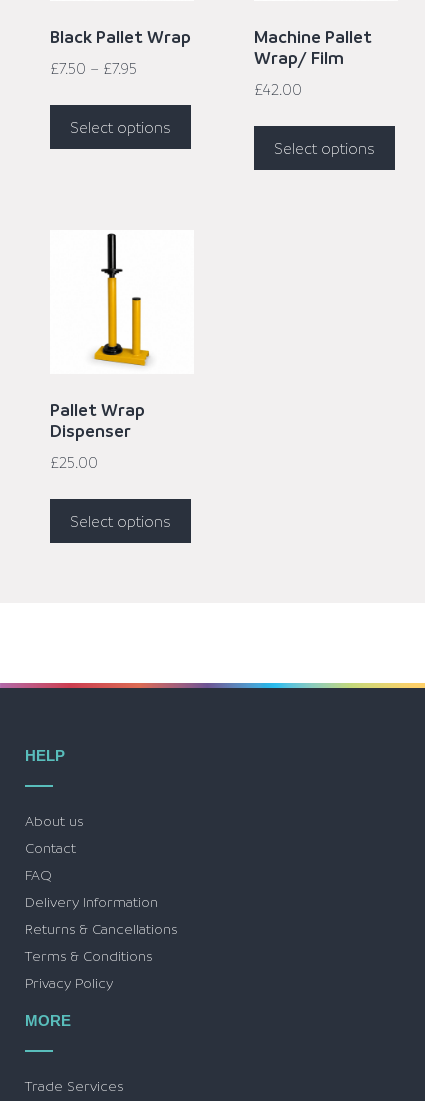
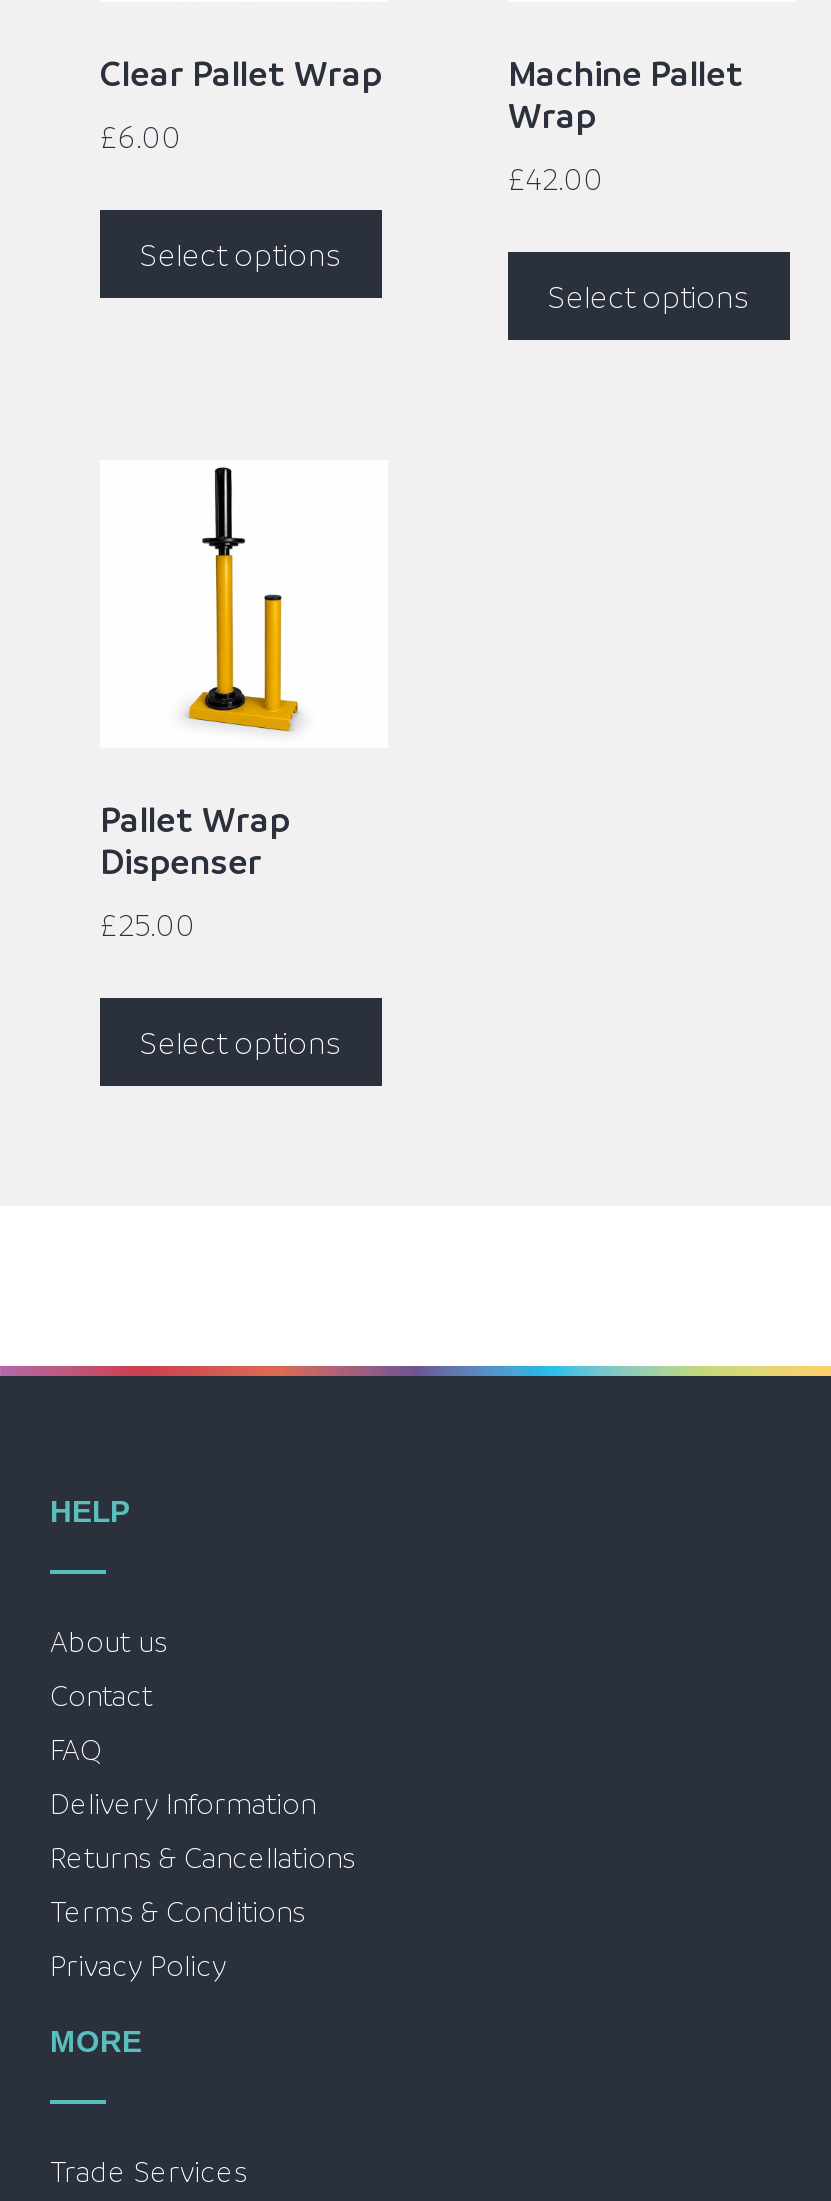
- Black Pallet Wrap
+ Clear Pallet Wrap

- Wrap/ Film
+ Wrap

- £7.50 – £7.95
+ £6.00
